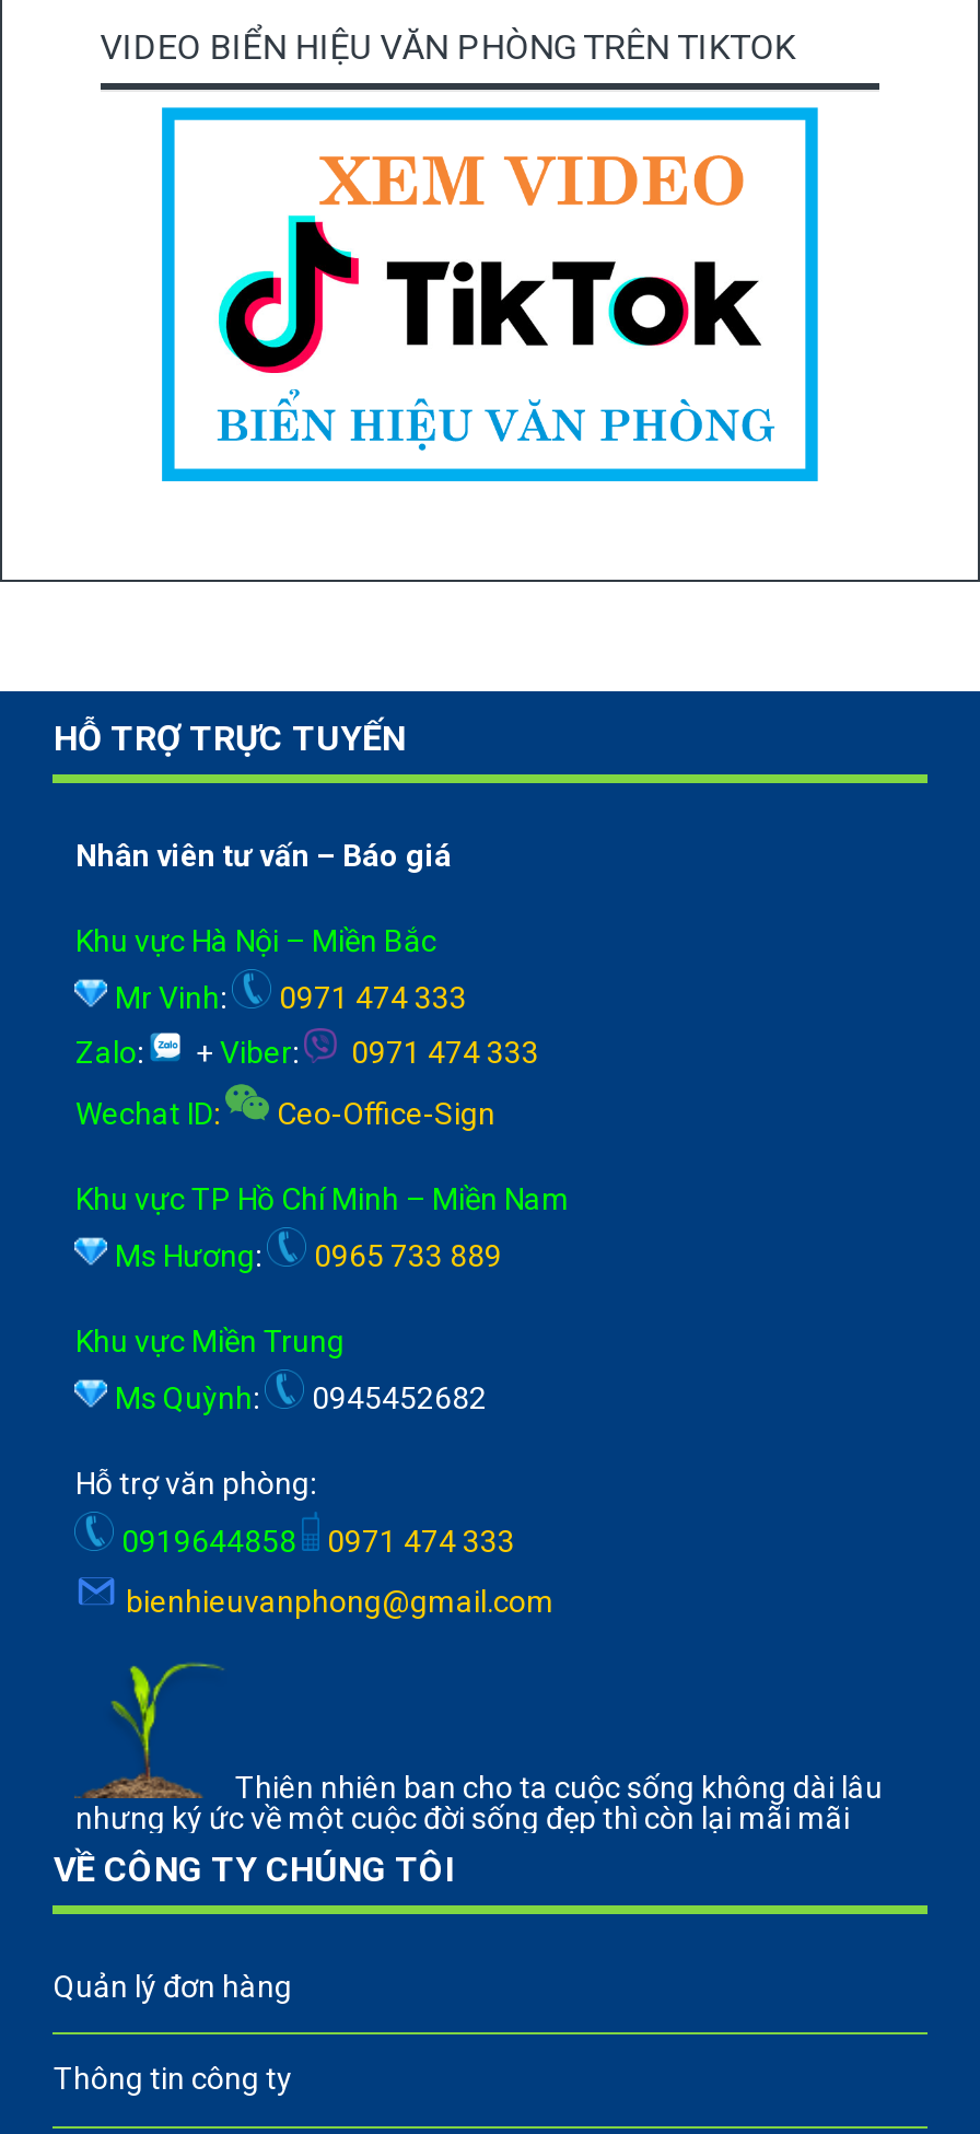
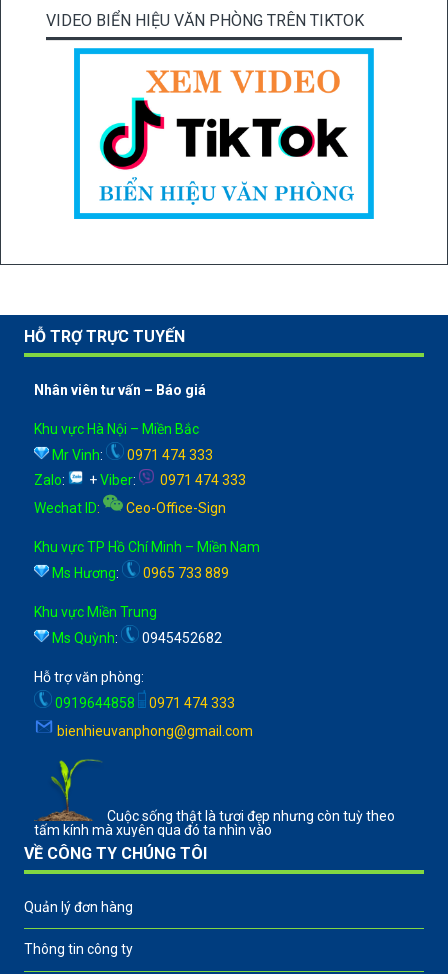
- Thiên nhiên ban cho ta cuộc sống không dài lâu
- nhưng ký ức về một cuộc đời sống đẹp thì còn lại mãi mãi
+ Cuộc sống thật là tươi đẹp nhưng còn tuỳ theo
+ tấm kính mà xuyên qua đó ta nhìn vào
